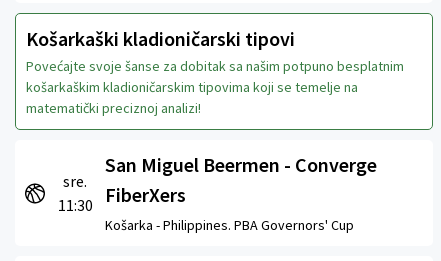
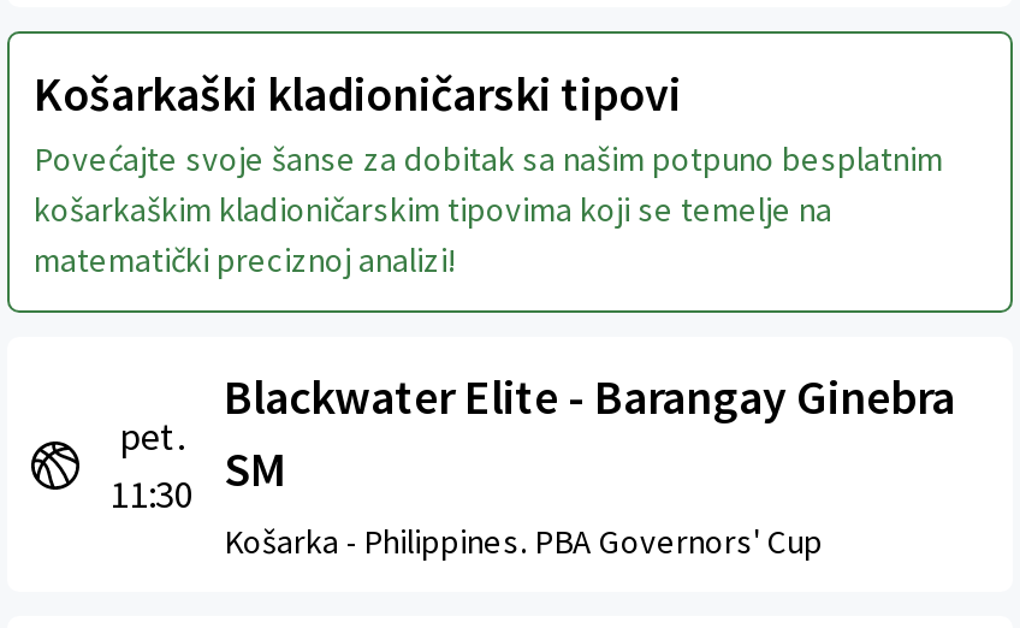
- San Miguel Beermen - Converge
- FiberXers
+ Blackwater Elite - Barangay Ginebra
+ SM

- sre.
+ pet.
